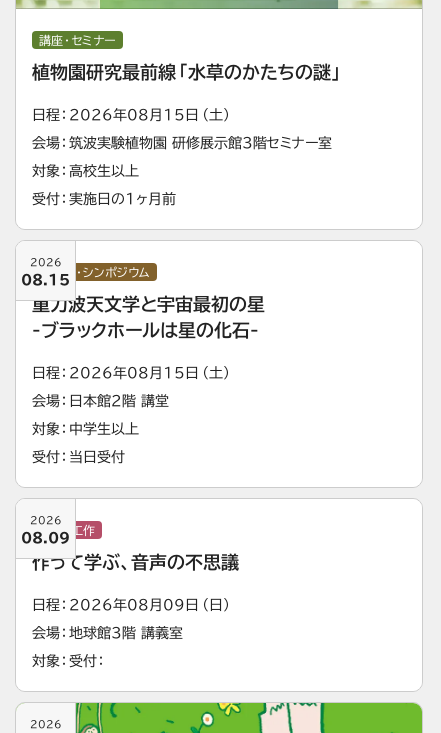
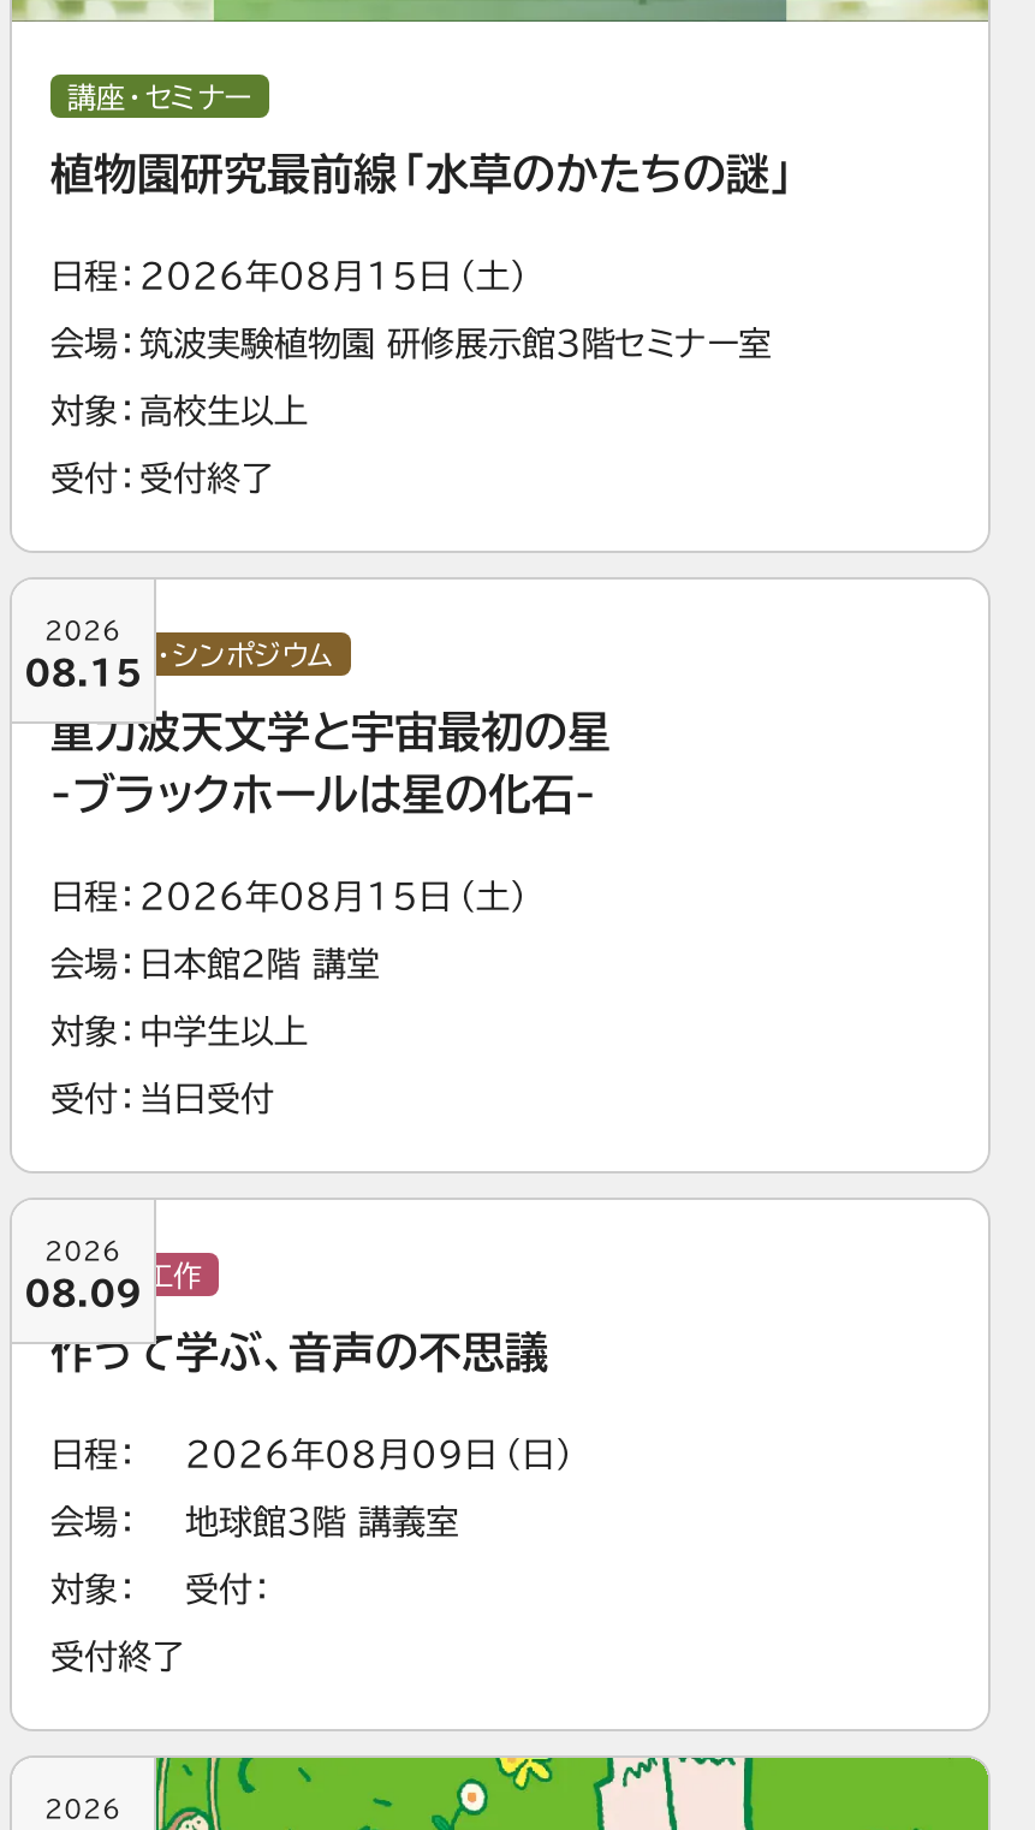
- 実施日の1ヶ月前
+ 受付終了

+ 受付終了
